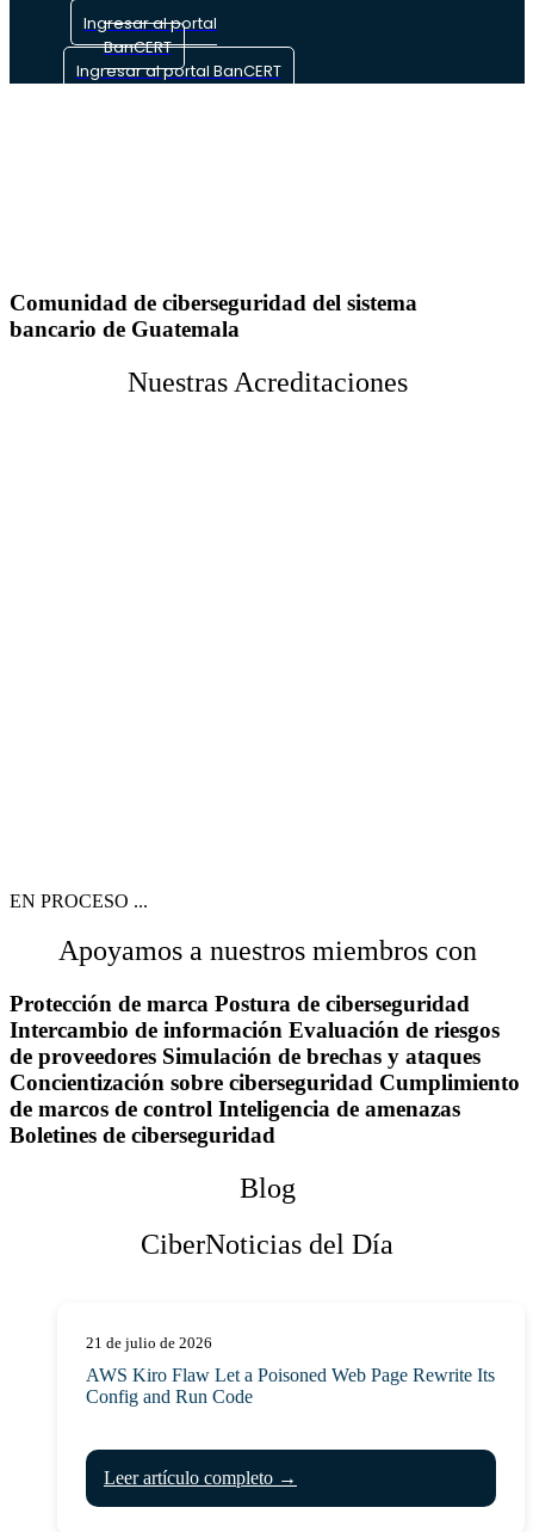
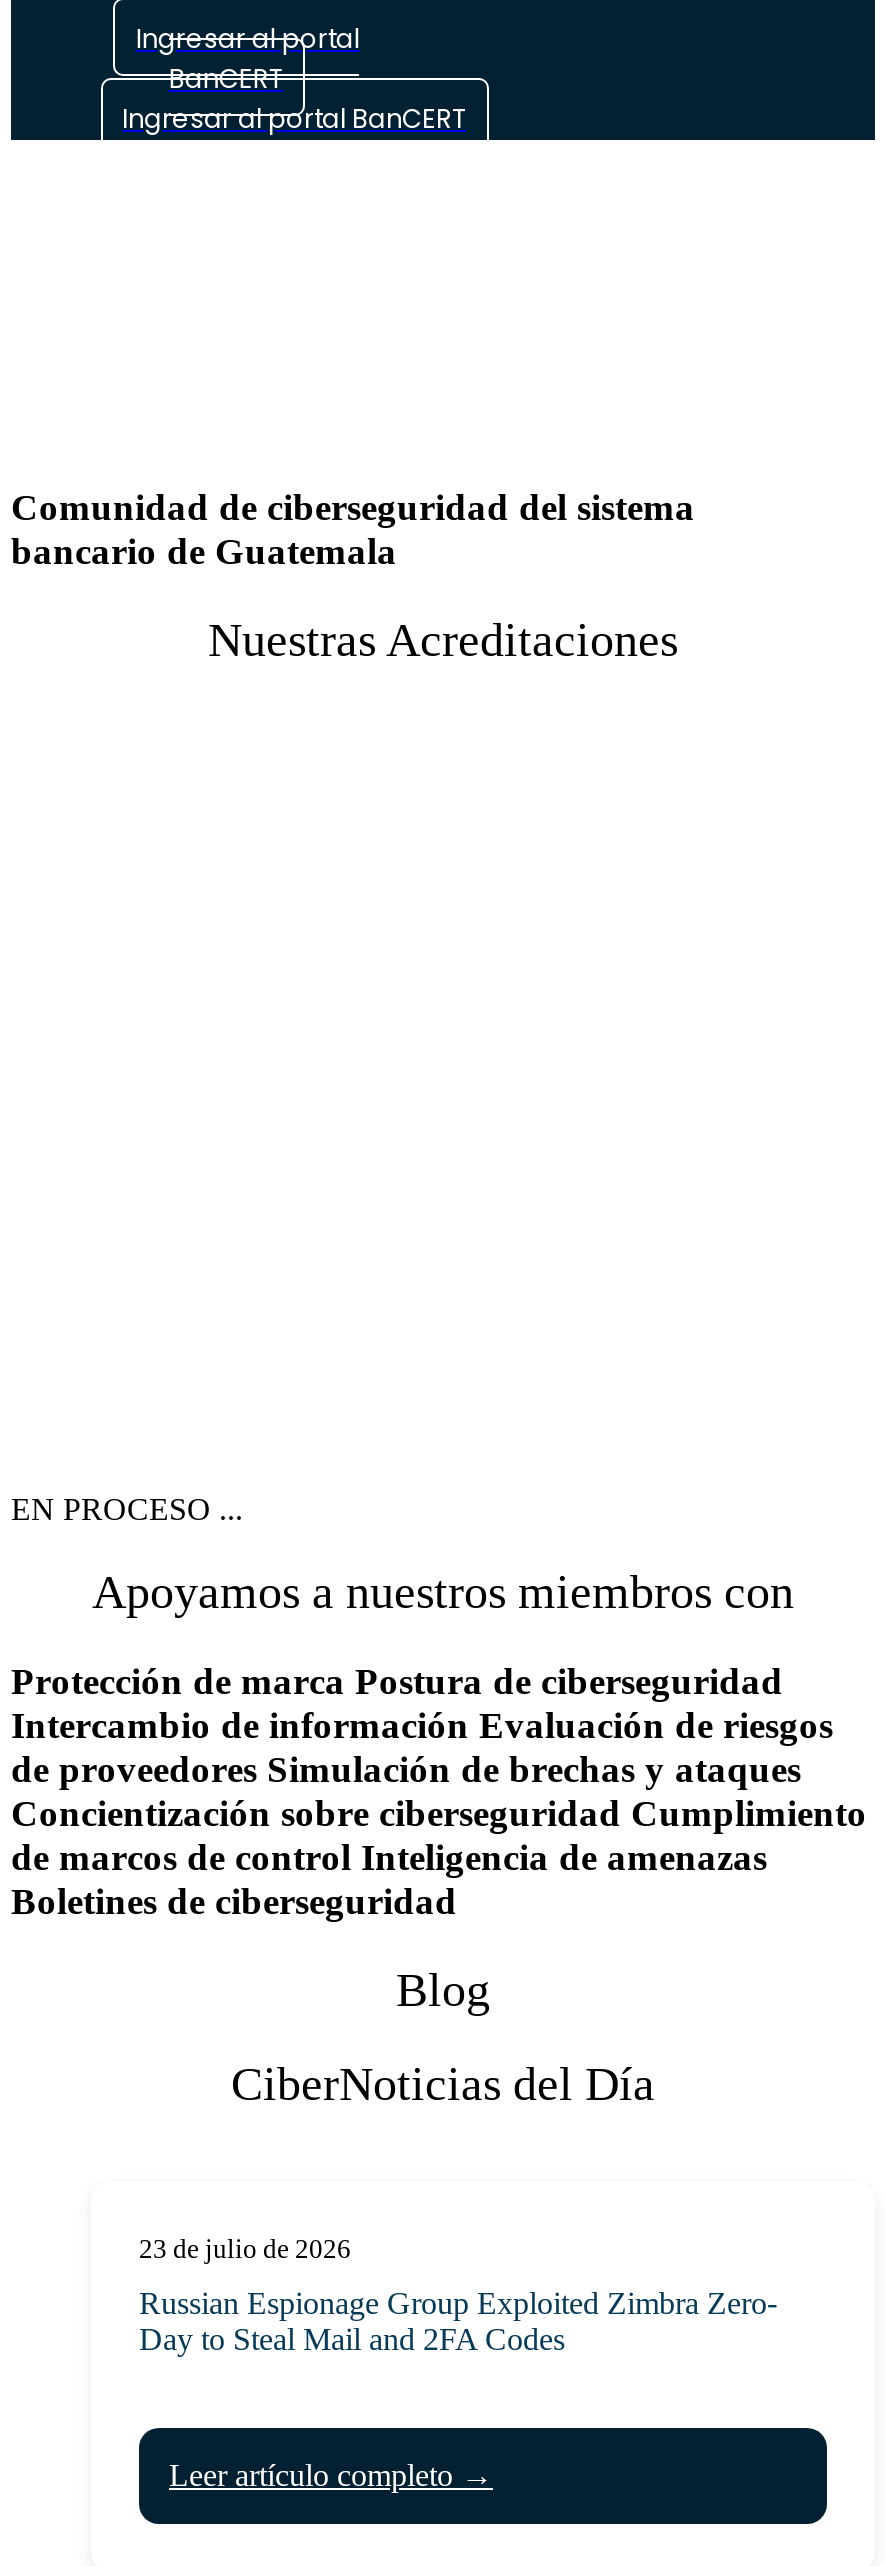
- 21 de julio de 2026
+ 23 de julio de 2026

- AWS Kiro Flaw Let a Poisoned Web Page Rewrite Its
- Config and Run Code
+ Russian Espionage Group Exploited Zimbra Zero-
+ Day to Steal Mail and 2FA Codes
